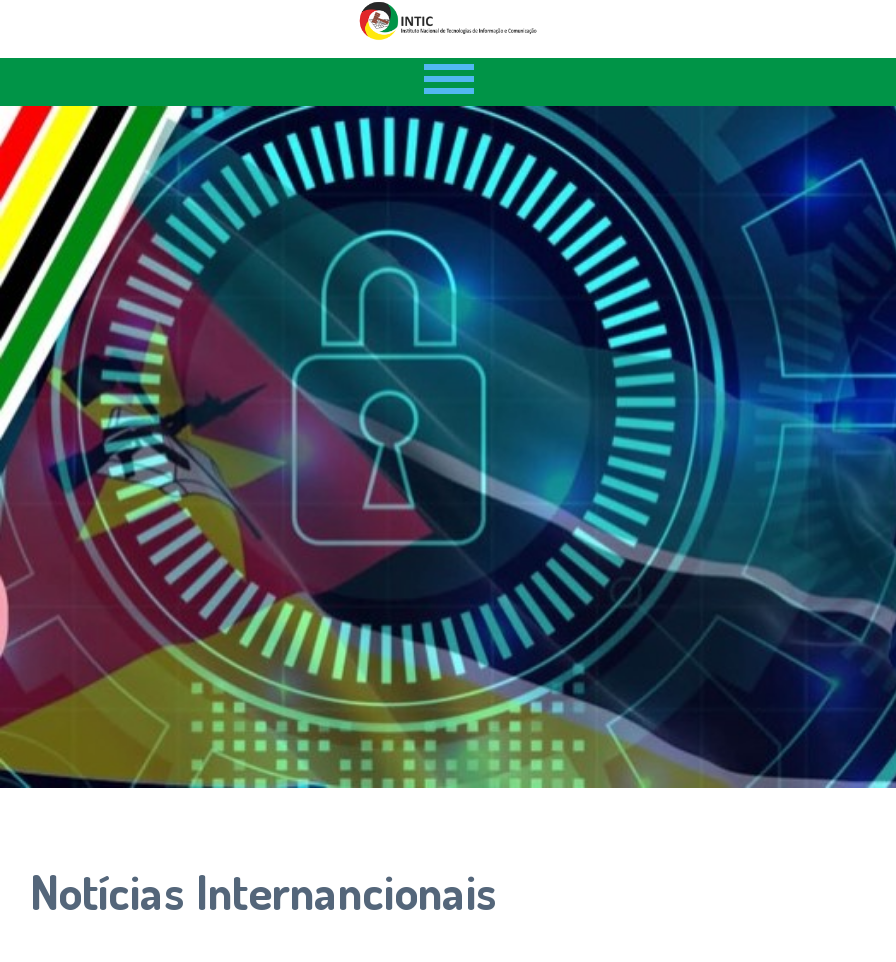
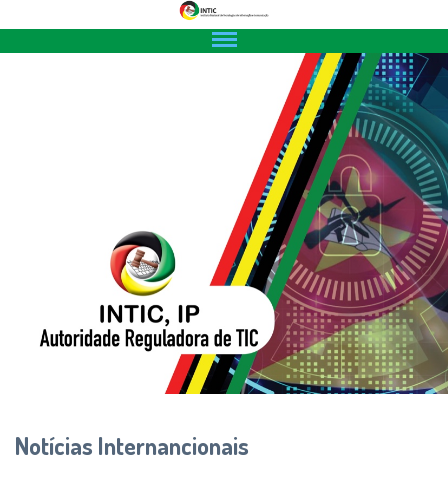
- [image]
+ [image]
